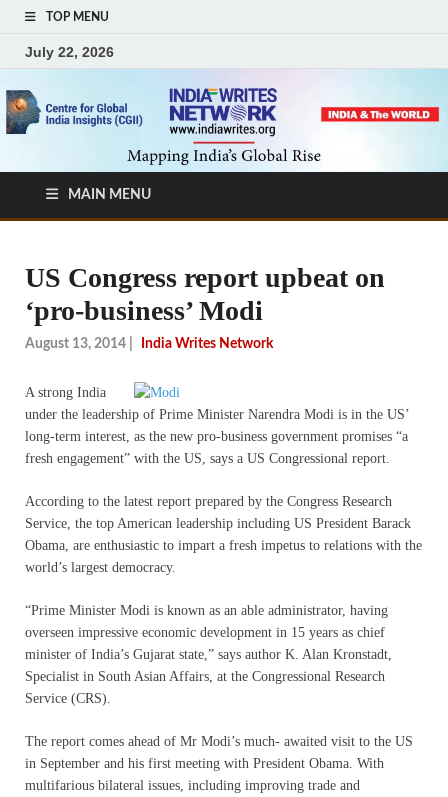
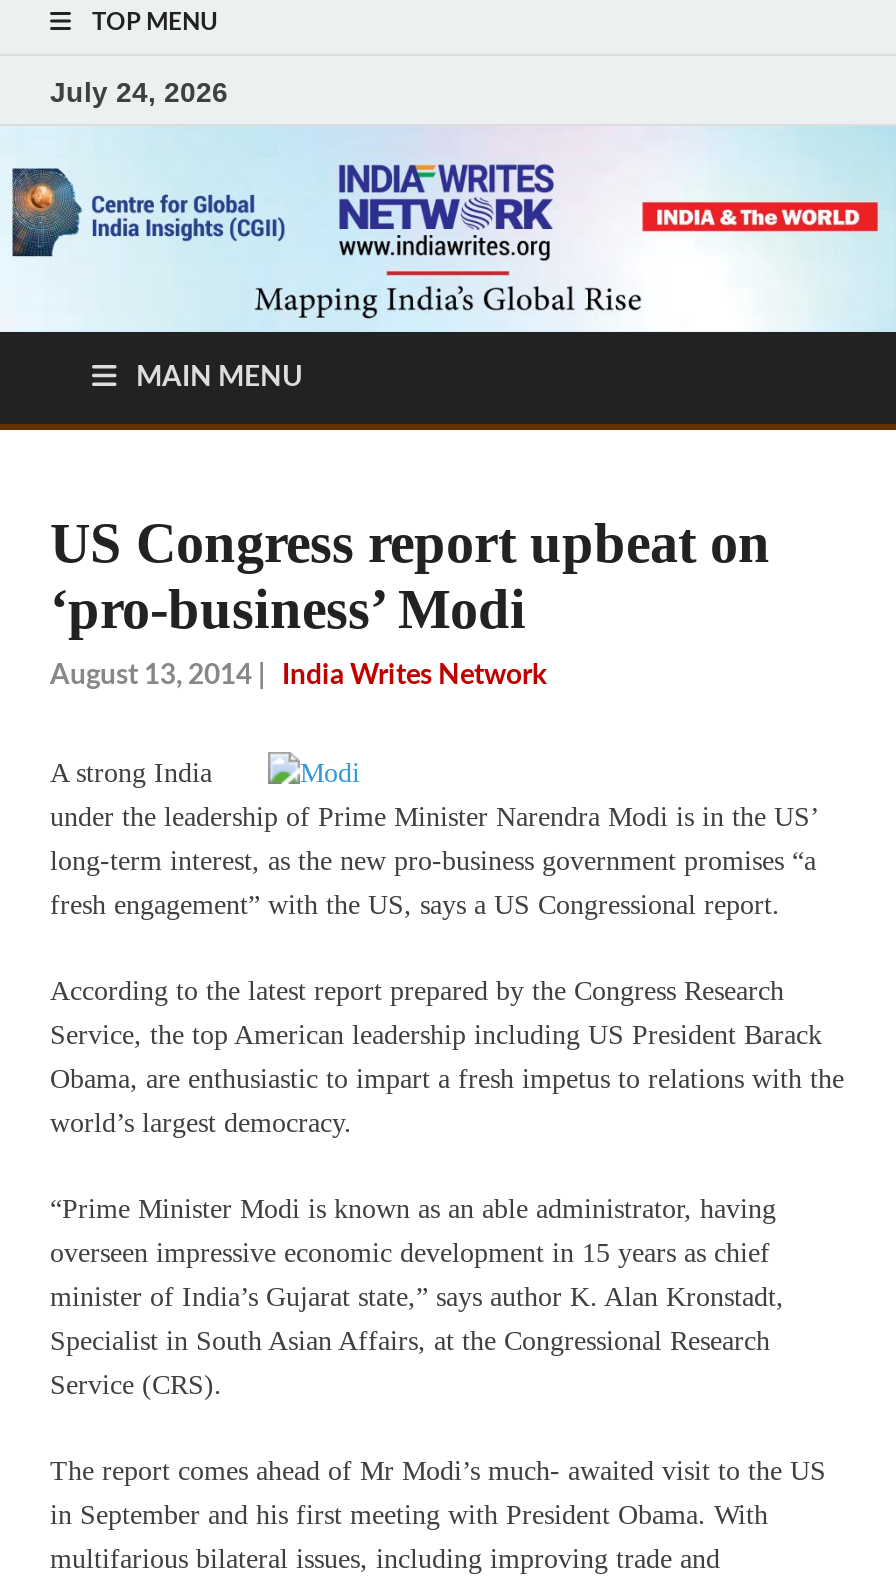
- July 22, 2026
+ July 24, 2026
